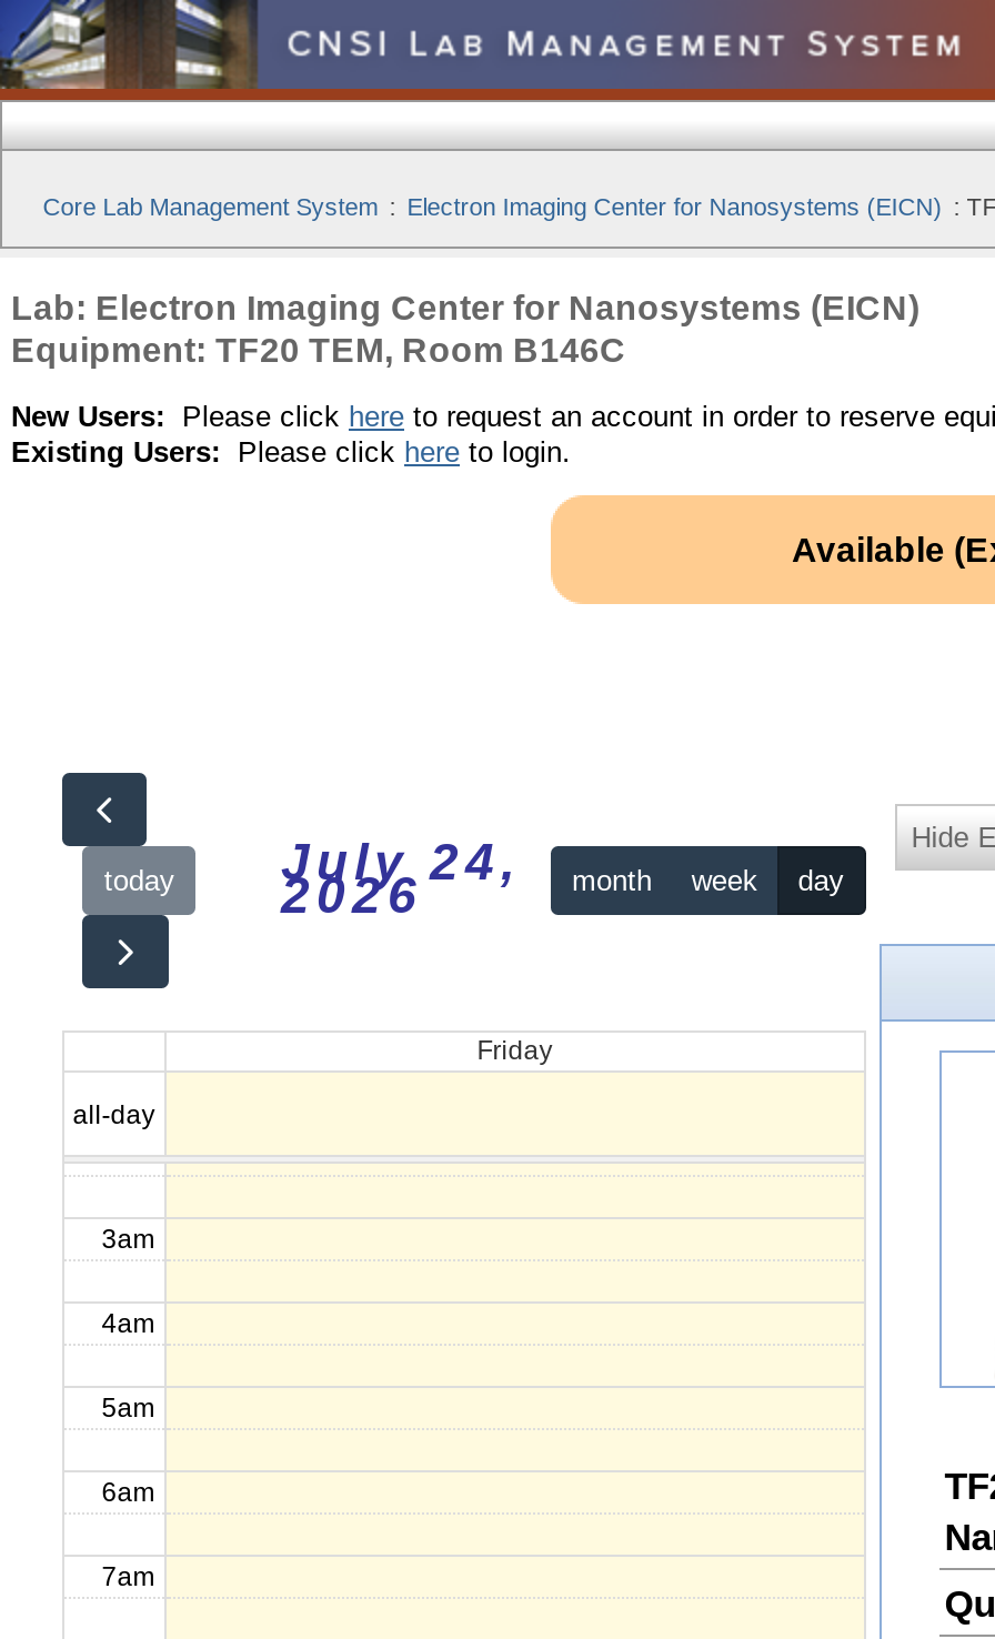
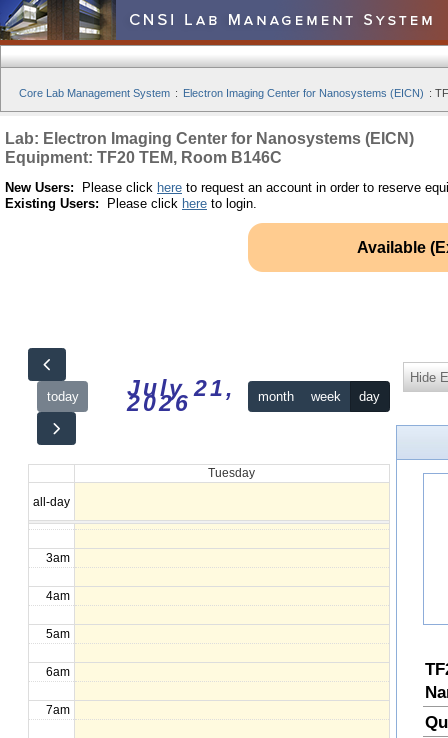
- July 24, month week day
+ July 21, month week day

- Friday
+ Tuesday
